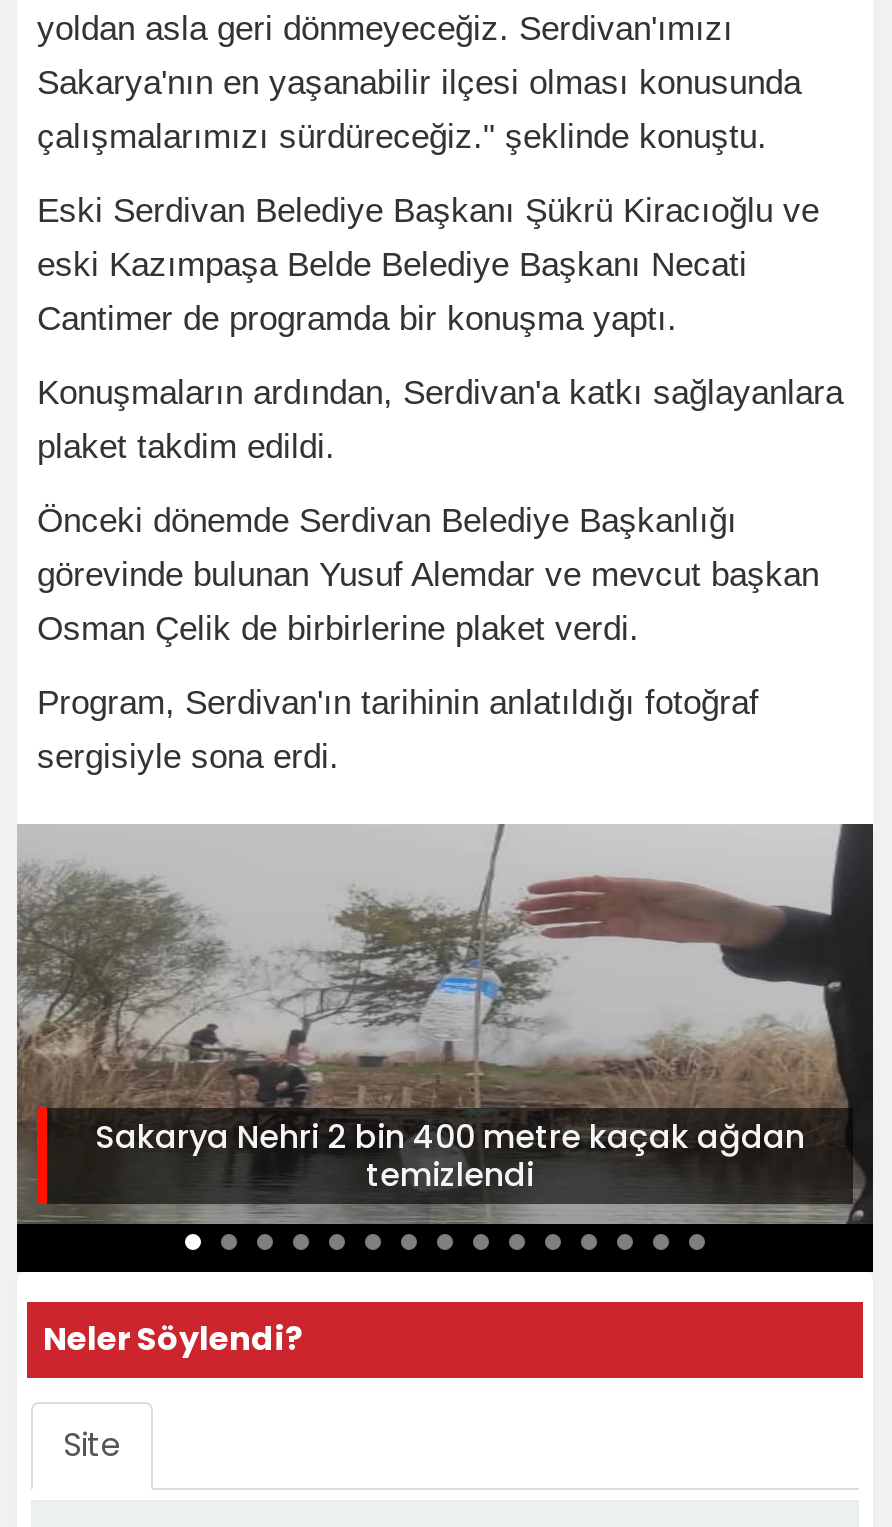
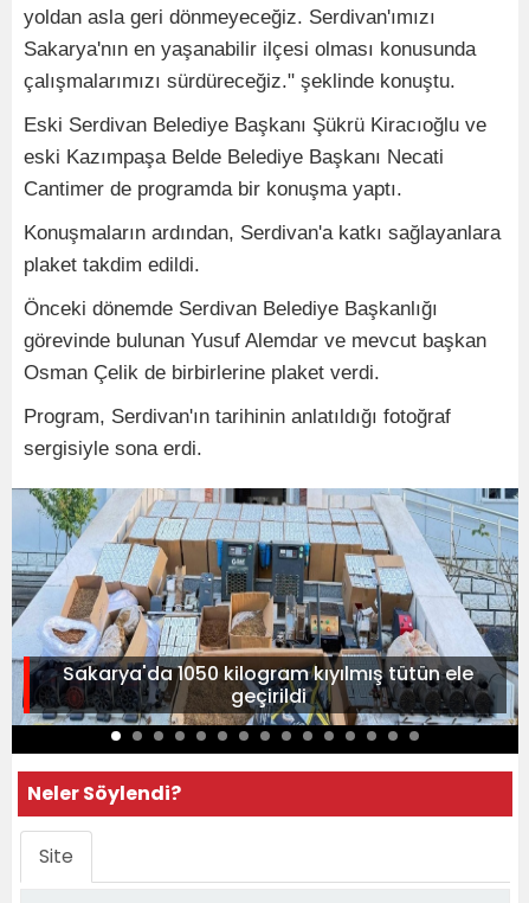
- [image]
- Sakarya Nehri 2 bin 400 metre kaçak ağdan
- temizlendi
+ [image]
+ Sakarya'da 1050 kilogram kıyılmış tütün ele
+ geçirildi
